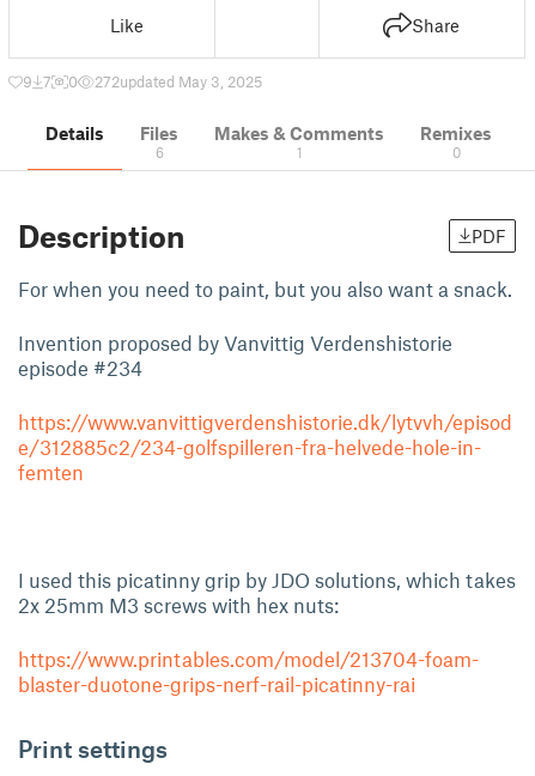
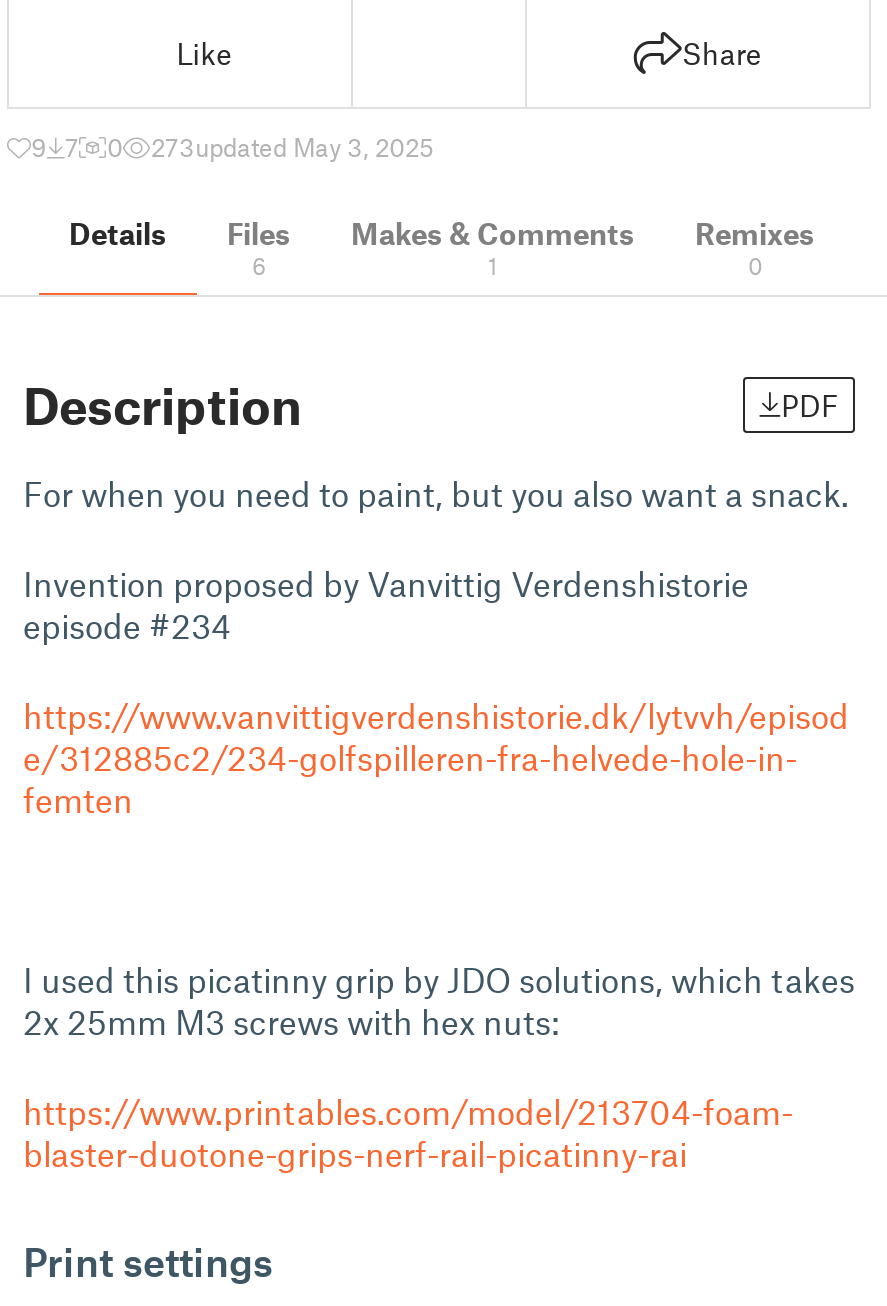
- 272updated May 3, 2025
+ 273updated May 3, 2025
